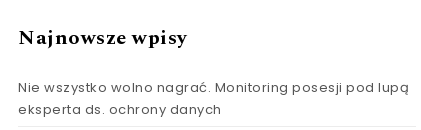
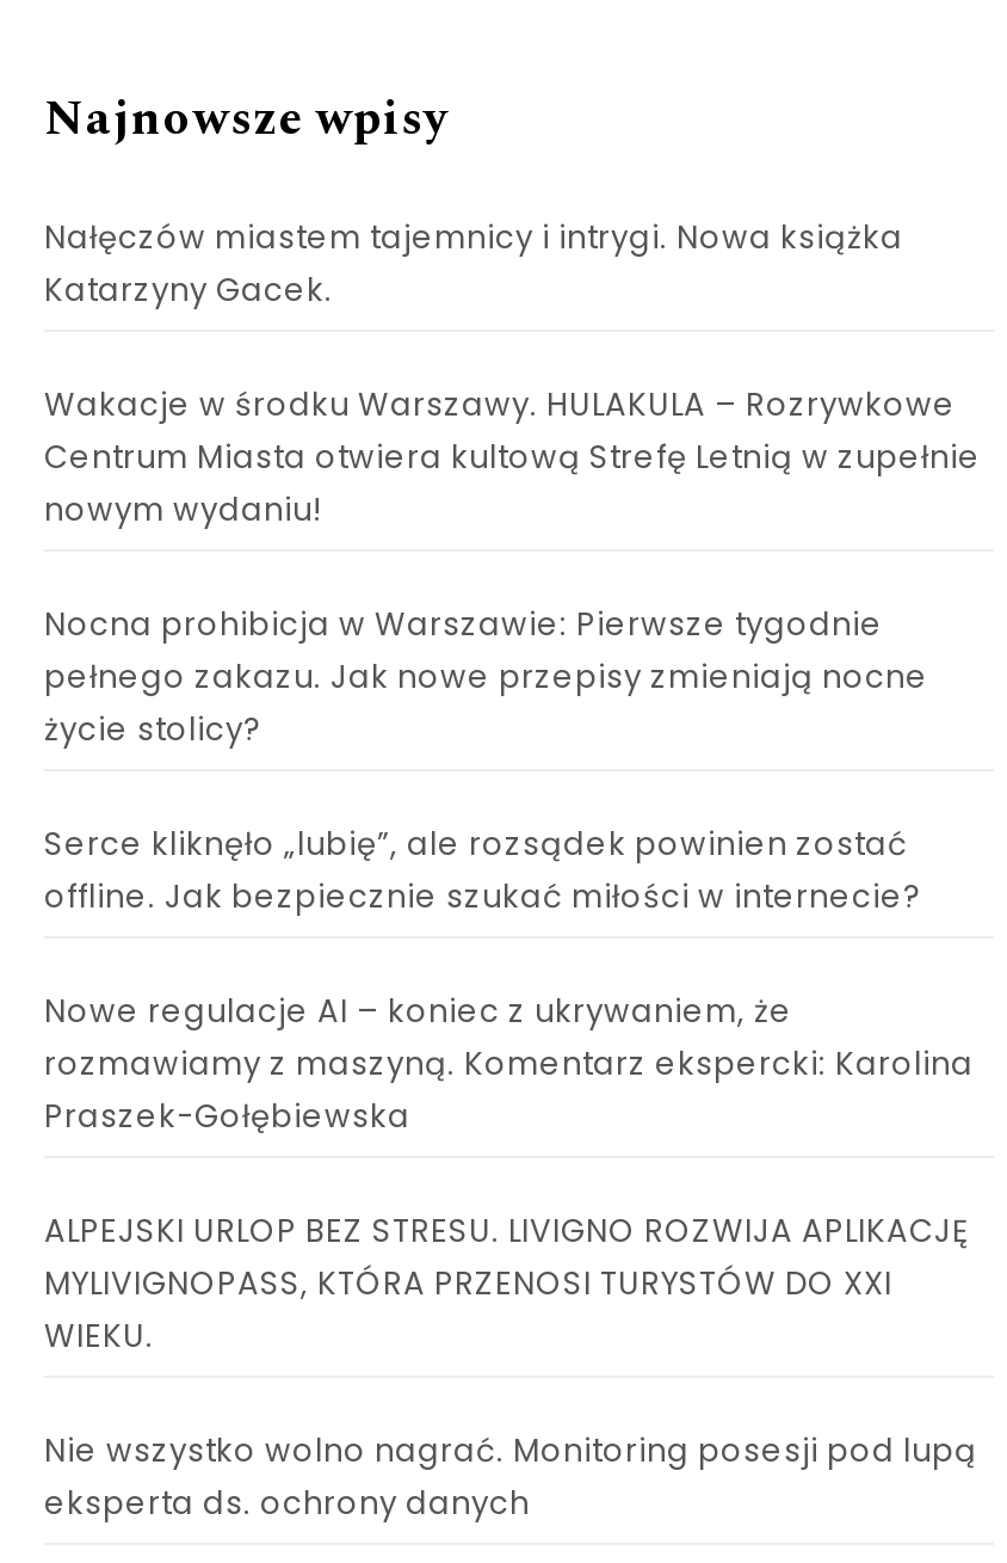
+ Nałęczów miastem tajemnicy i intrygi. Nowa książka
+ Katarzyny Gacek.
+ Wakacje w środku Warszawy. HULAKULA – Rozrywkowe
+ Centrum Miasta otwiera kultową Strefę Letnią w zupełnie
+ nowym wydaniu!
+ Nocna prohibicja w Warszawie: Pierwsze tygodnie
+ pełnego zakazu. Jak nowe przepisy zmieniają nocne
+ życie stolicy?
+ Serce kliknęło „lubię”, ale rozsądek powinien zostać
+ offline. Jak bezpiecznie szukać miłości w internecie?
+ Nowe regulacje AI – koniec z ukrywaniem, że
+ rozmawiamy z maszyną. Komentarz ekspercki: Karolina
+ Praszek-Gołębiewska
+ ALPEJSKI URLOP BEZ STRESU. LIVIGNO ROZWIJA APLIKACJĘ
+ MYLIVIGNOPASS, KTÓRA PRZENOSI TURYSTÓW DO XXI
+ WIEKU.
